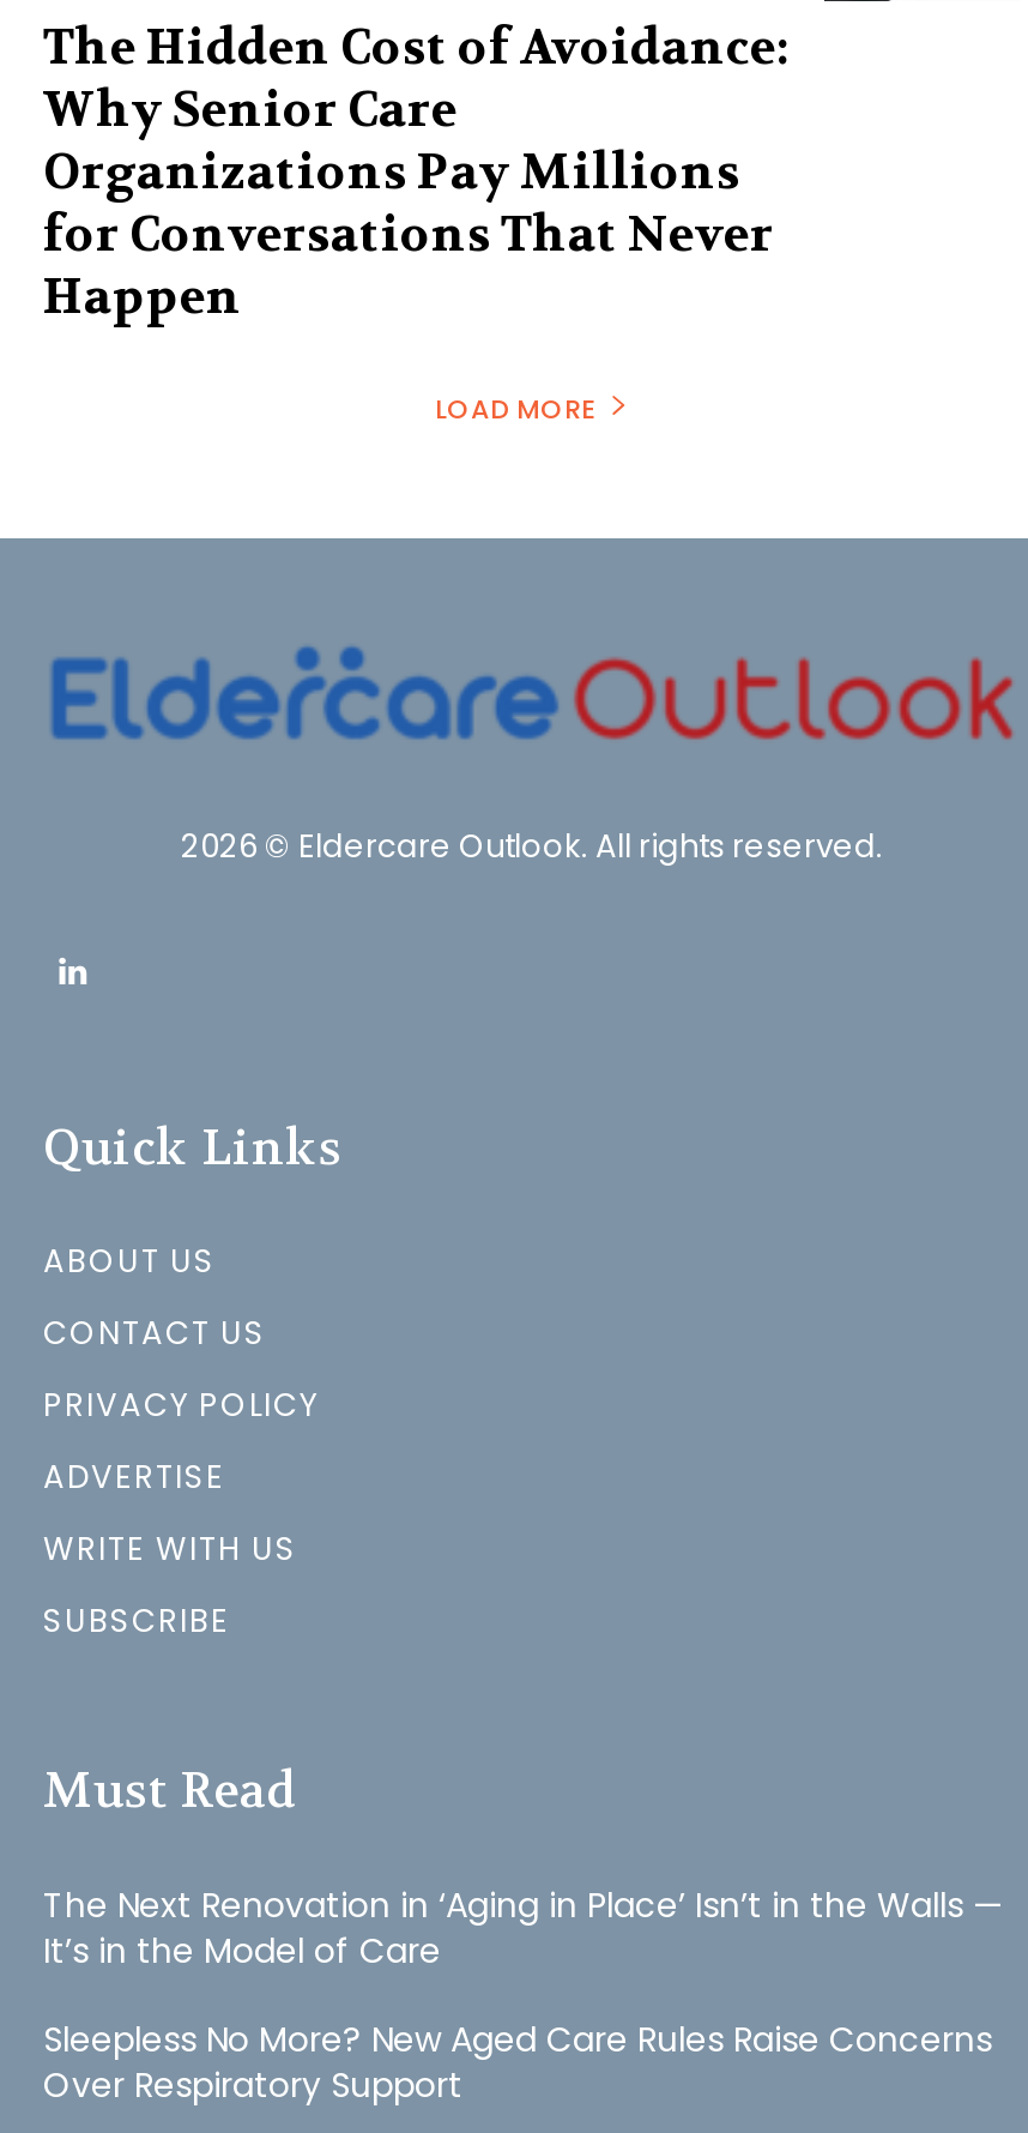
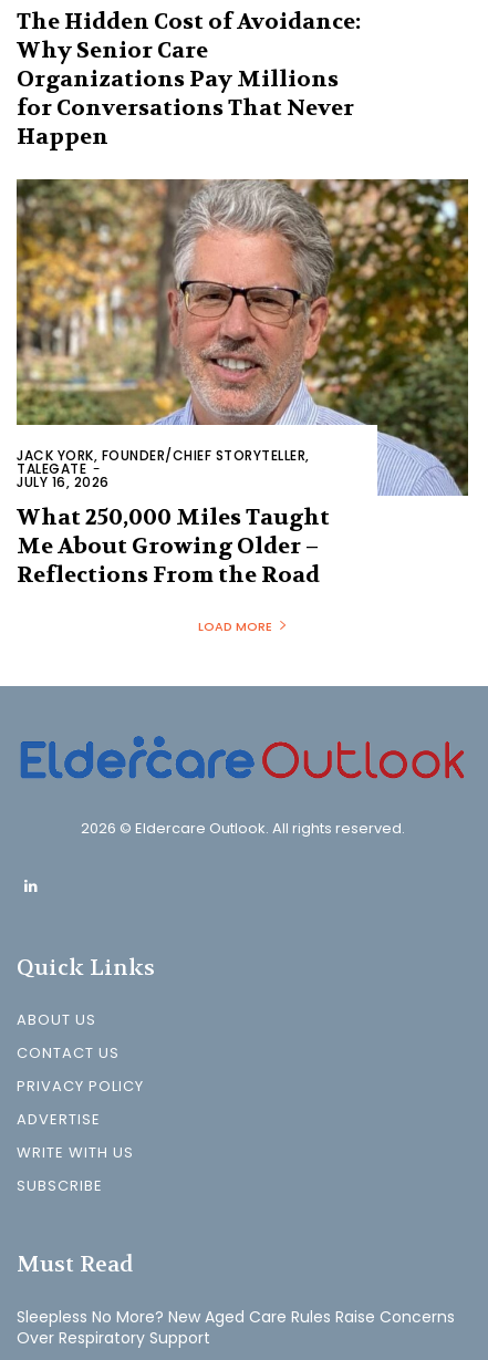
+ [image]
+ JACK YORK, FOUNDER/CHIEF STORYTELLER,
+ TALEGATE -
+ JULY 16, 2026
+ What 250,000 Miles Taught
+ Me About Growing Older –
+ Reflections From the Road

moved down: LOAD MORE | 2026 © Eldercare Outlook. All rights reserved. | Quick Links | ... | SUBSCRIBE | Must Read

- The Next Renovation in ‘Aging in Place’ Isn’t in the Walls —
- It’s in the Model of Care
